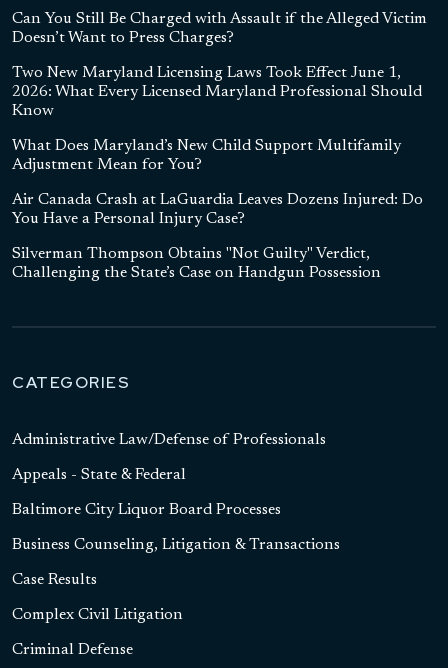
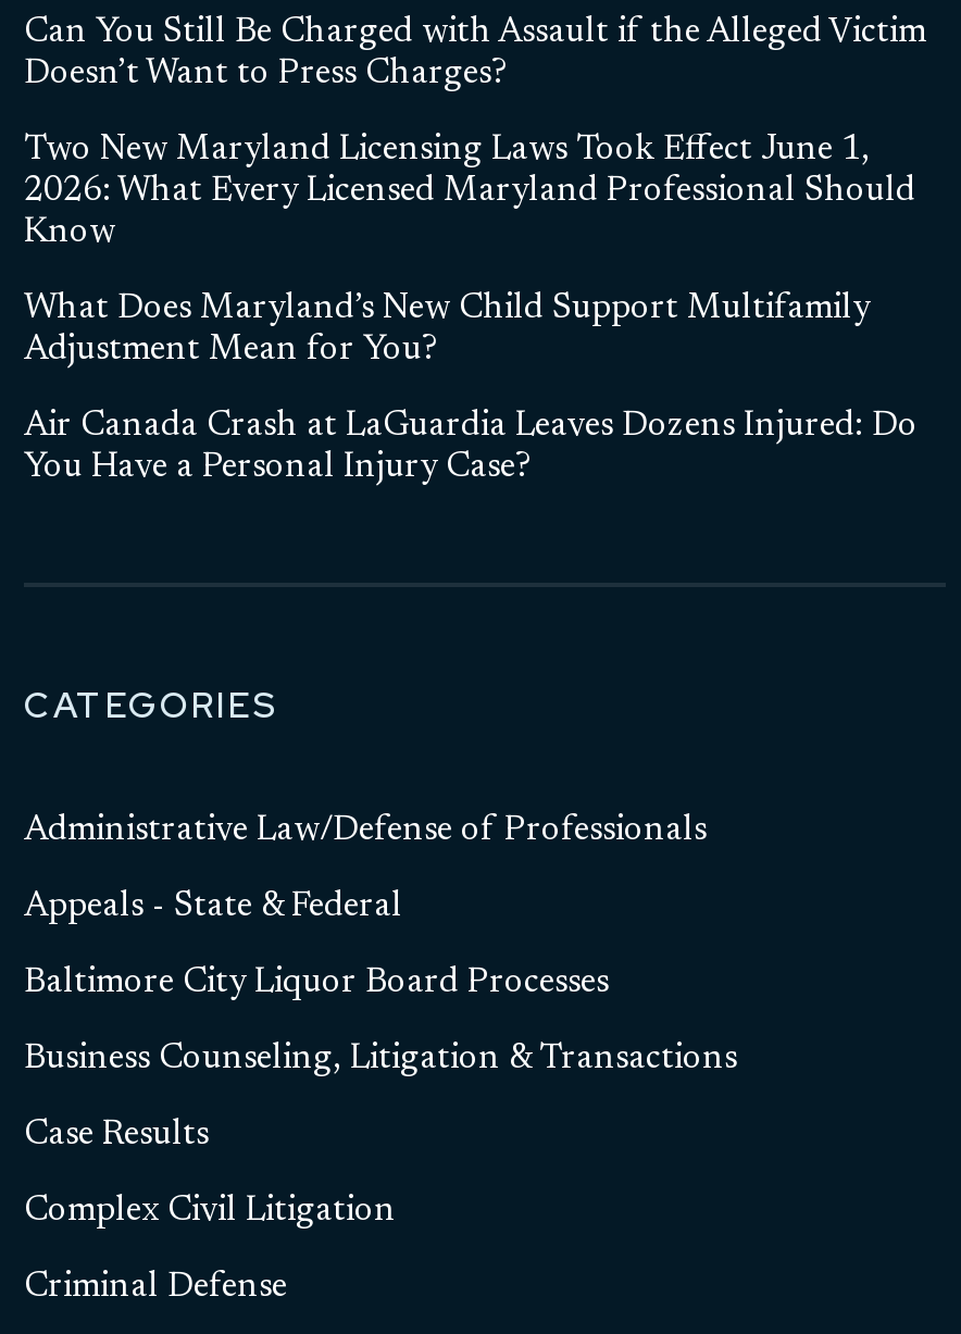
- Silverman Thompson Obtains "Not Guilty" Verdict,
- Challenging the State’s Case on Handgun Possession
